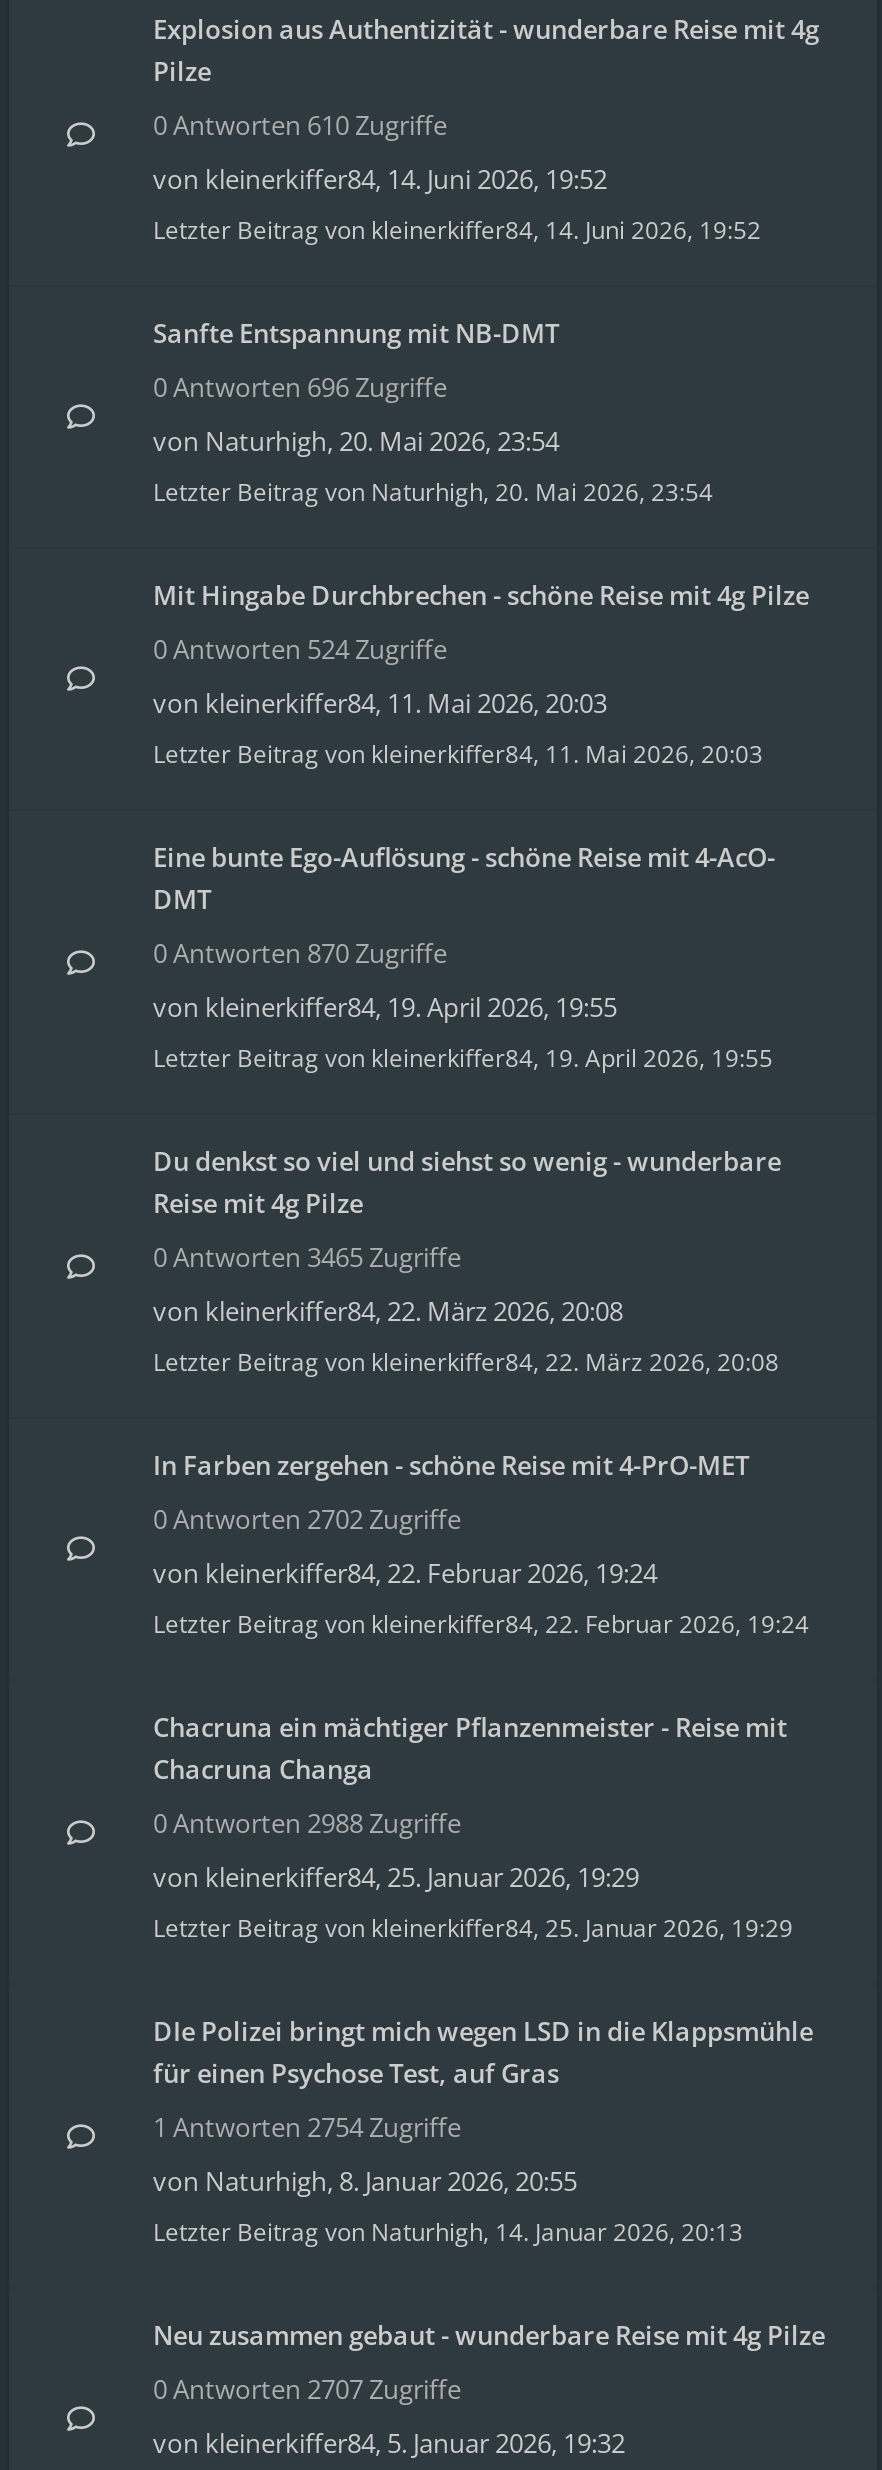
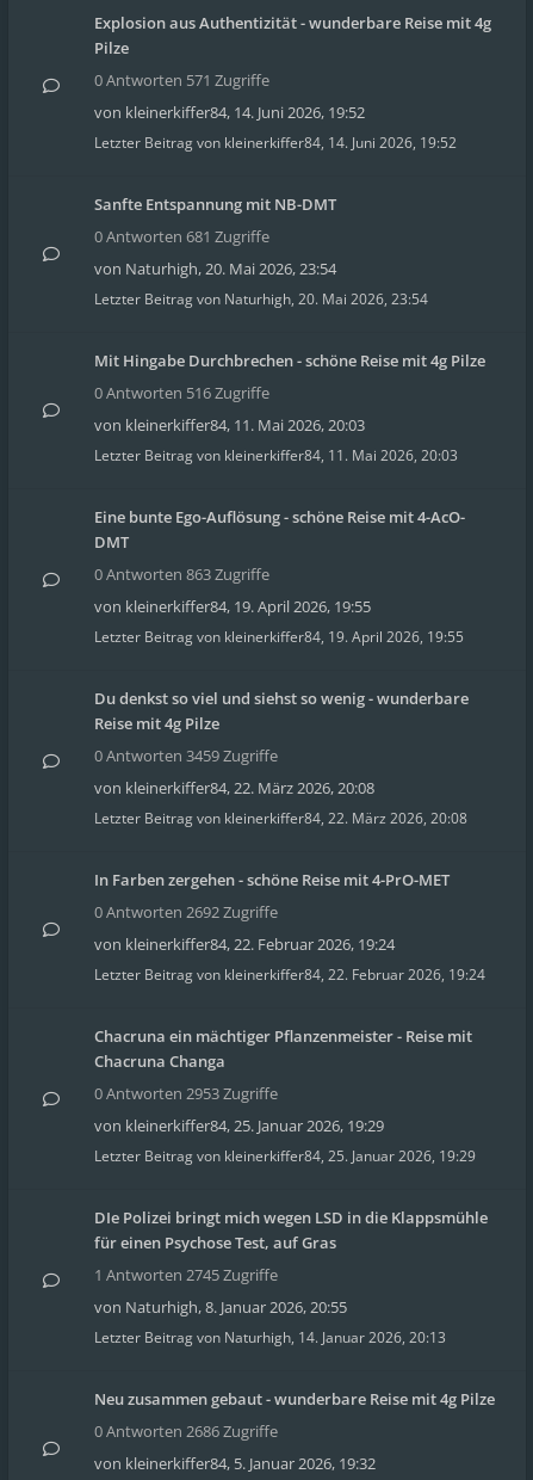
- 0 Antworten 610 Zugriffe
+ 0 Antworten 571 Zugriffe

- 0 Antworten 696 Zugriffe
+ 0 Antworten 681 Zugriffe

- 0 Antworten 524 Zugriffe
+ 0 Antworten 516 Zugriffe

- 0 Antworten 870 Zugriffe
+ 0 Antworten 863 Zugriffe

- 0 Antworten 3465 Zugriffe
+ 0 Antworten 3459 Zugriffe

- 0 Antworten 2702 Zugriffe
+ 0 Antworten 2692 Zugriffe

- 0 Antworten 2988 Zugriffe
+ 0 Antworten 2953 Zugriffe

- 1 Antworten 2754 Zugriffe
+ 1 Antworten 2745 Zugriffe

- 0 Antworten 2707 Zugriffe
+ 0 Antworten 2686 Zugriffe
